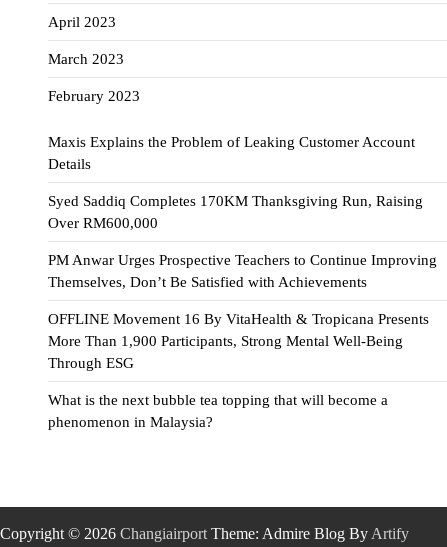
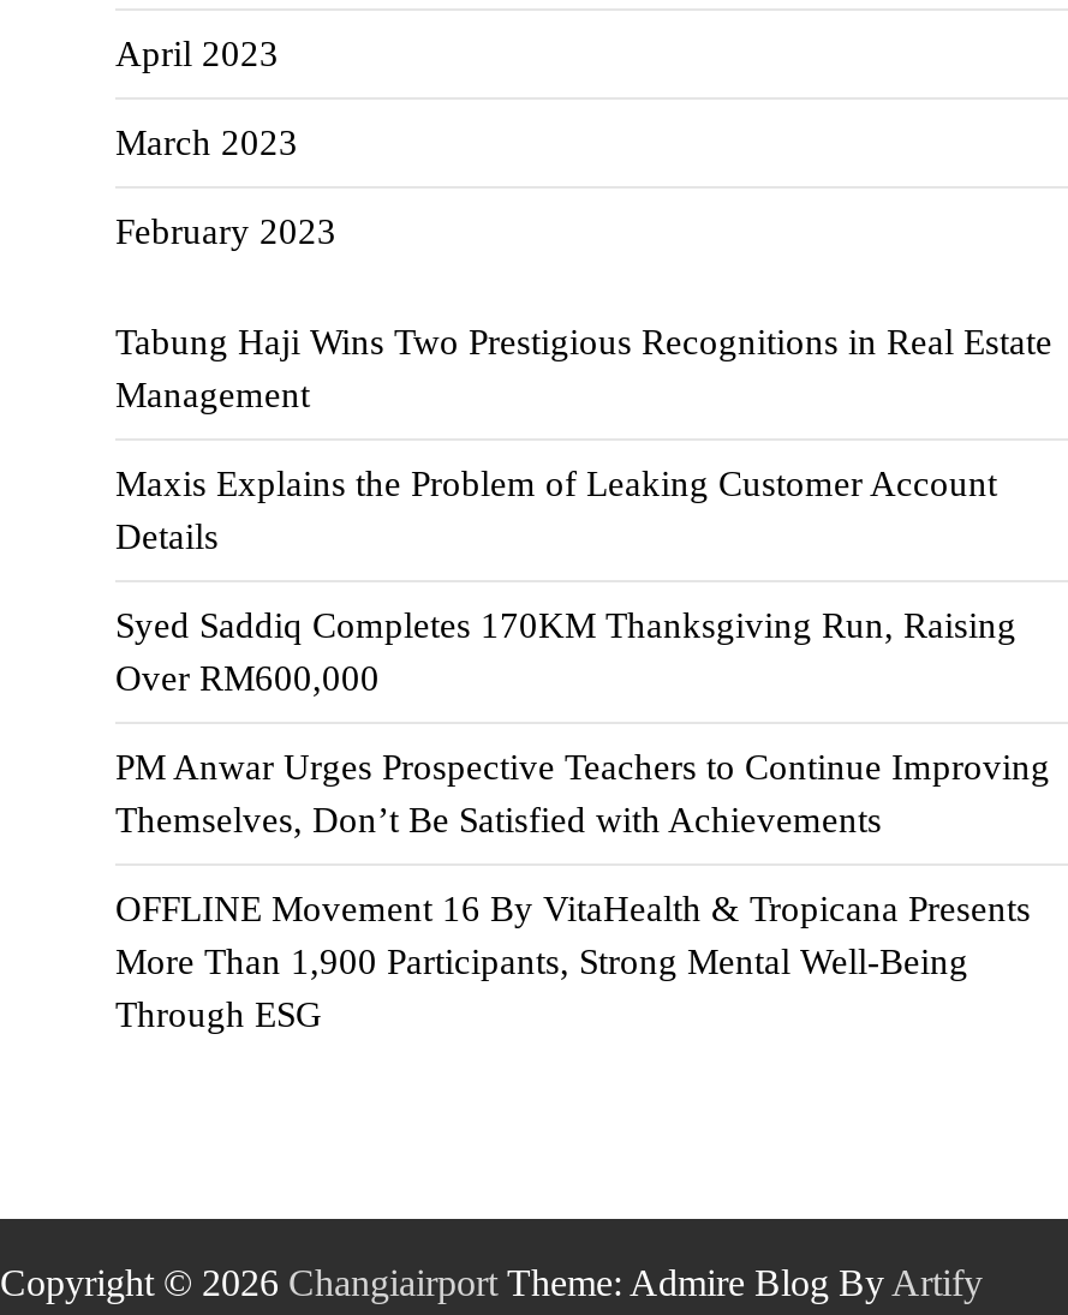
+ Tabung Haji Wins Two Prestigious Recognitions in Real Estate
+ Management

moved down: Maxis Explains the Problem of Leaking Customer Account | Details | Syed Saddiq Completes 170KM Thanksgiving Run, Raising | ... | More Than 1,900 Participants, Strong Mental Well-Being | Through ESG

- What is the next bubble tea topping that will become a
- phenomenon in Malaysia?
